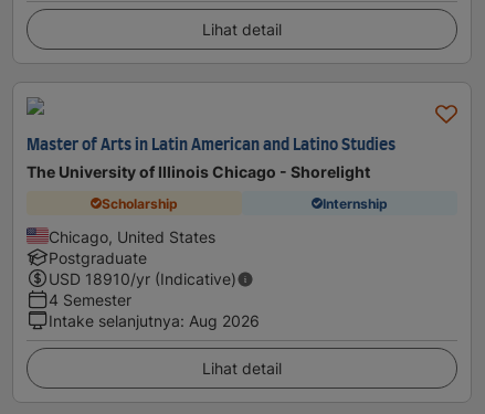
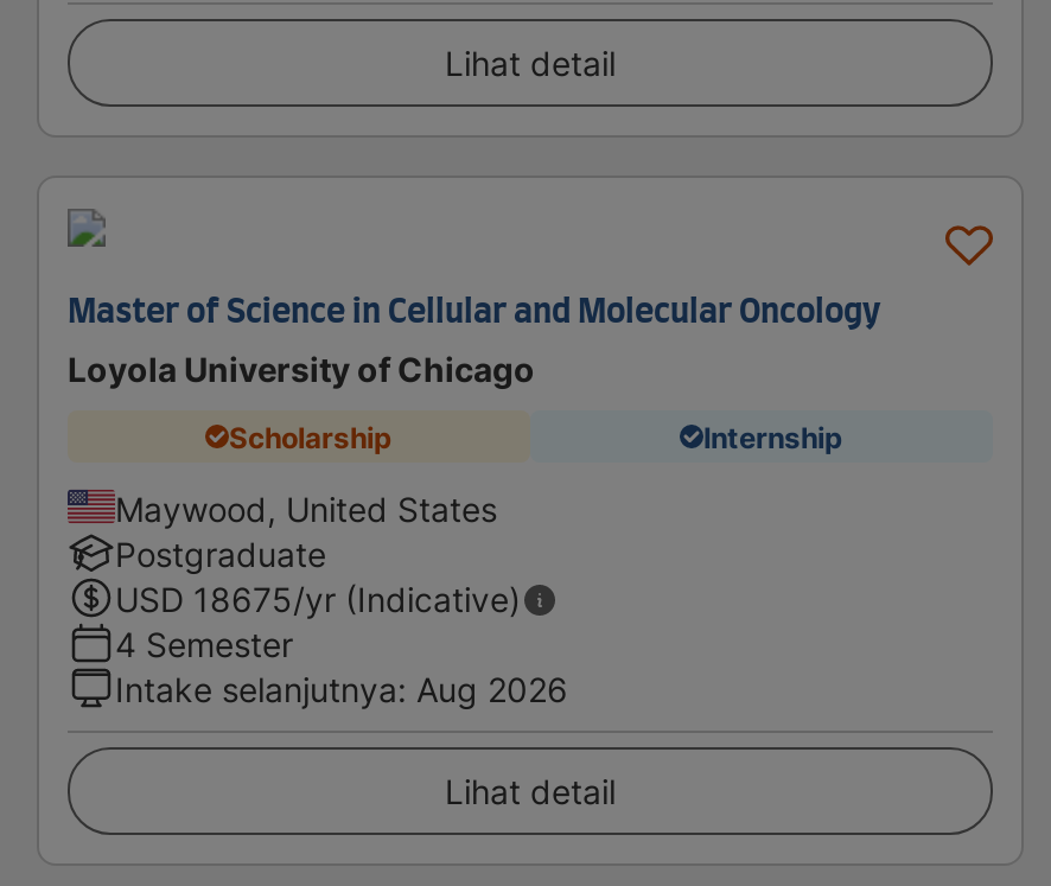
- Master of Arts in Latin American and Latino Studies
+ Master of Science in Cellular and Molecular Oncology

- The University of Illinois Chicago - Shorelight
+ Loyola University of Chicago

- Chicago, United States
+ Maywood, United States

- USD 18910/yr (Indicative)
+ USD 18675/yr (Indicative)
